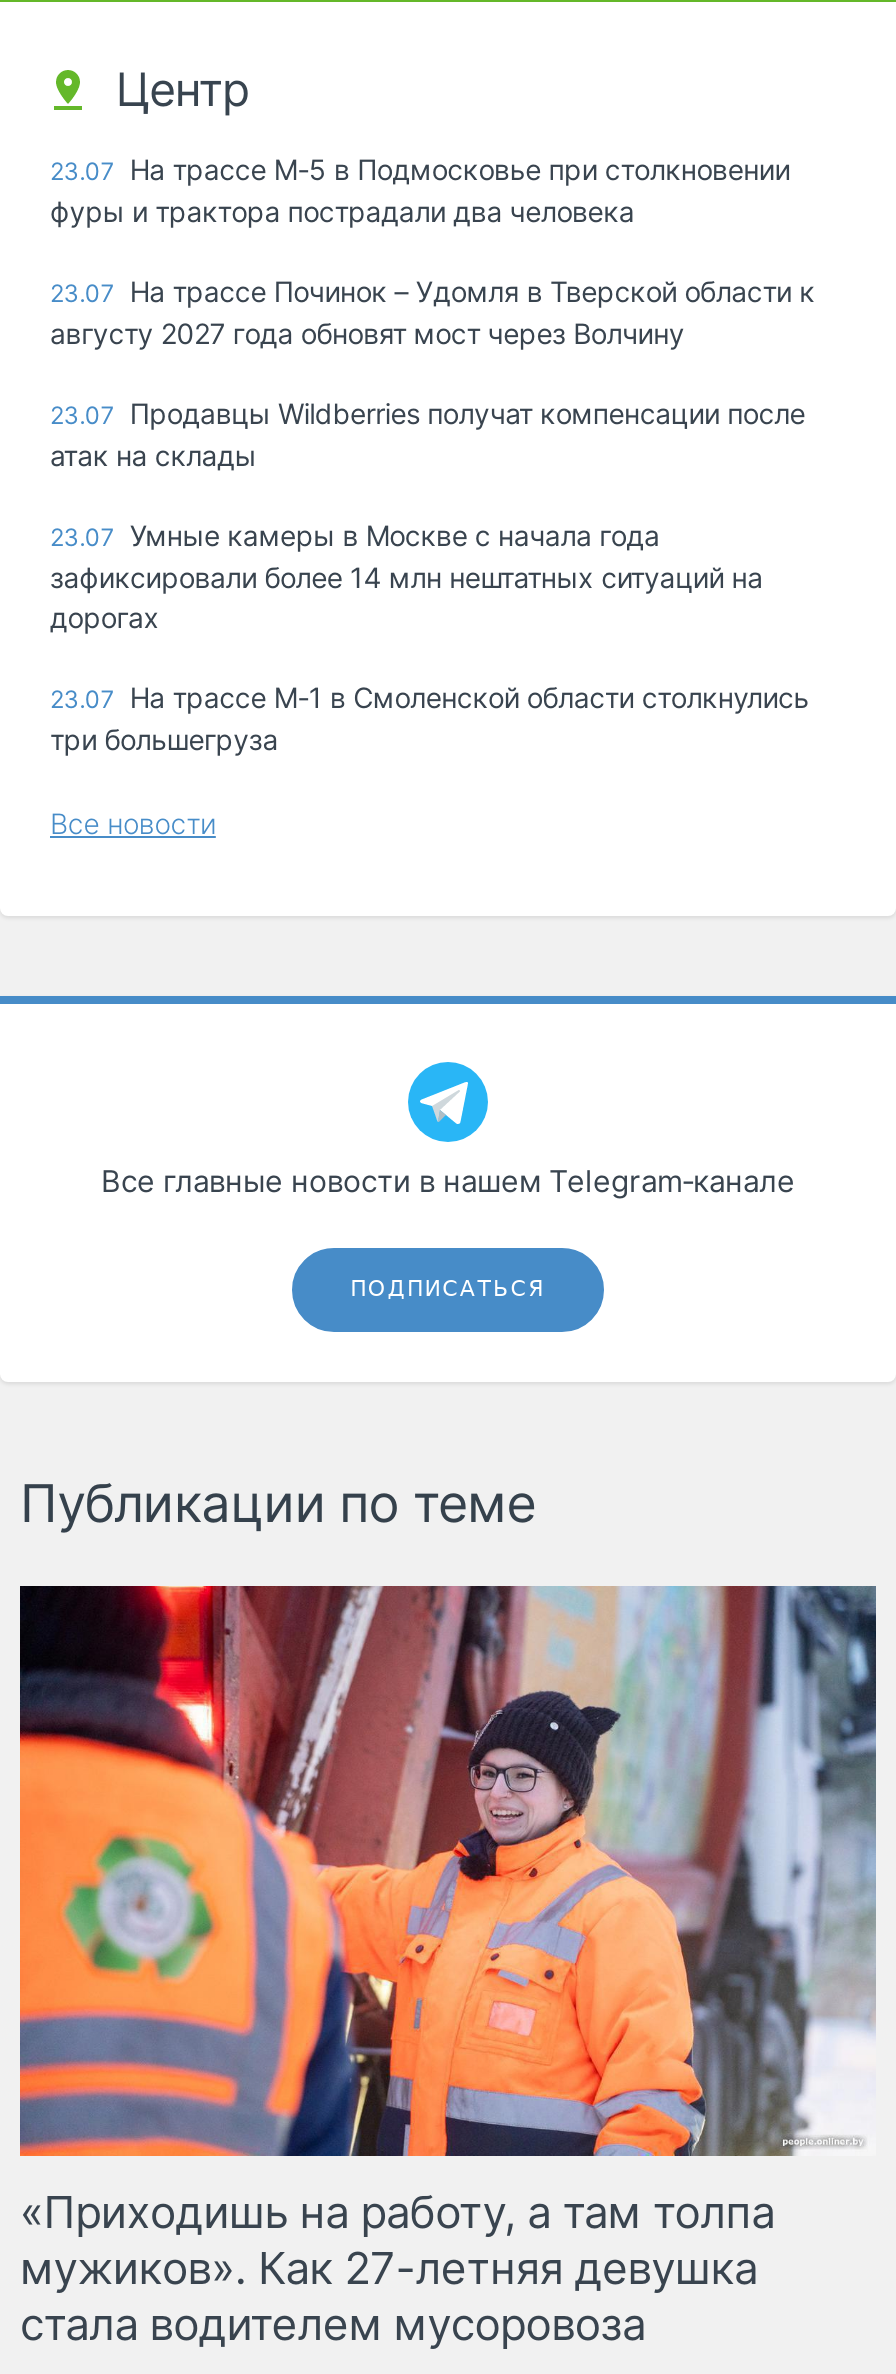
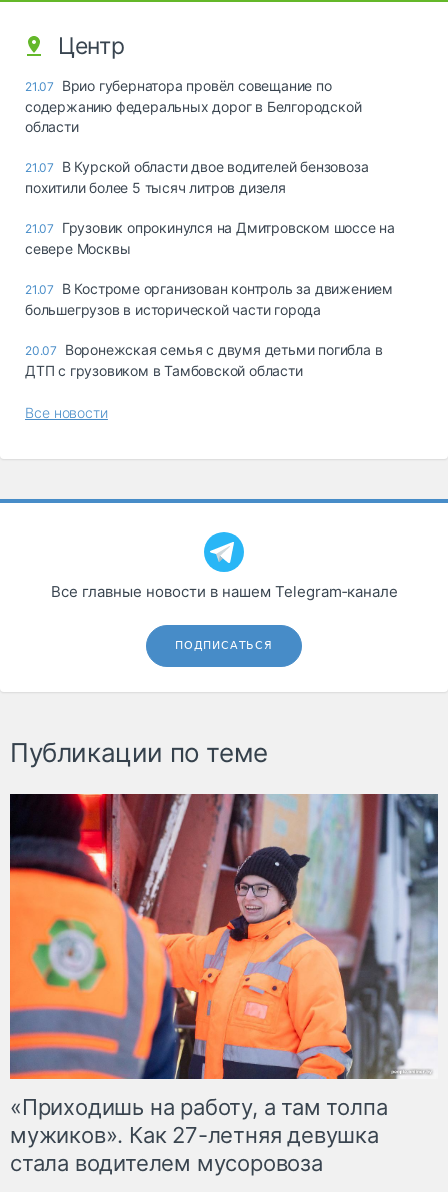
- 23.07 На трассе М-5 в Подмосковье при столкновении
- фуры и трактора пострадали два человека
+ 21.07 Врио губернатора провёл совещание по
+ содержанию федеральных дорог в Белгородской
+ области

- 23.07 На трассе Починок – Удомля в Тверской области к
- августу 2027 года обновят мост через Волчину
+ 21.07 В Курской области двое водителей бензовоза
+ похитили более 5 тысяч литров дизеля

- 23.07 Продавцы Wildberries получат компенсации после
- атак на склады
+ 21.07 Грузовик опрокинулся на Дмитровском шоссе на
+ севере Москвы

- 23.07 Умные камеры в Москве с начала года
- зафиксировали более 14 млн нештатных ситуаций на
- дорогах
+ 21.07 В Костроме организован контроль за движением
+ большегрузов в исторической части города

- 23.07 На трассе М-1 в Смоленской области столкнулись
- три большегруза
+ 20.07 Воронежская семья с двумя детьми погибла в
+ ДТП с грузовиком в Тамбовской области
